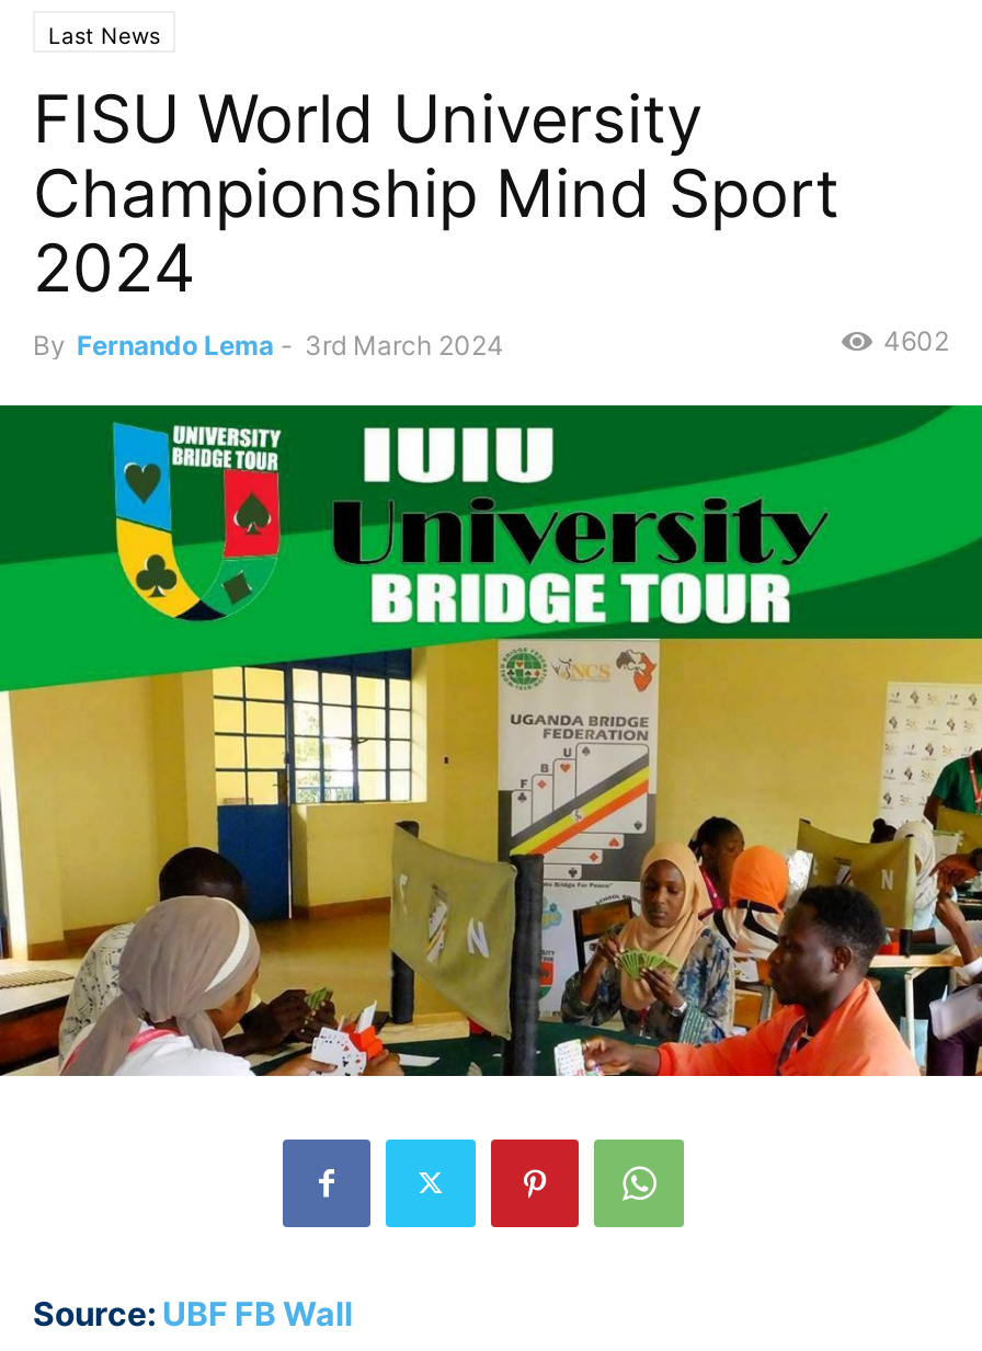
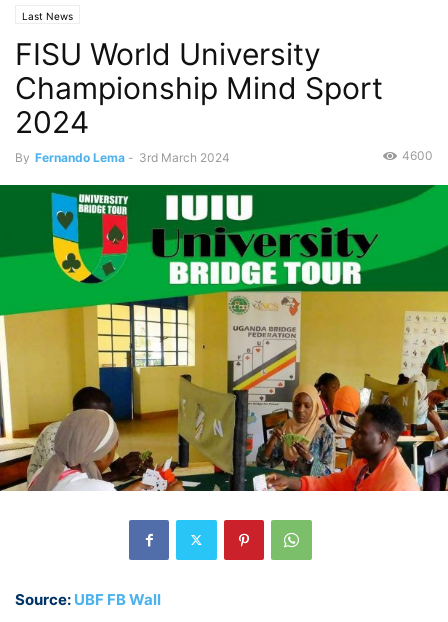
- 4602
+ 4600
